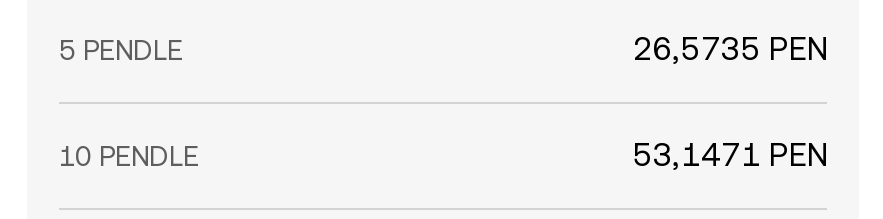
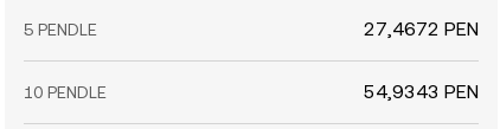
- 26,5735 PEN
+ 27,4672 PEN

- 53,1471 PEN
+ 54,9343 PEN
